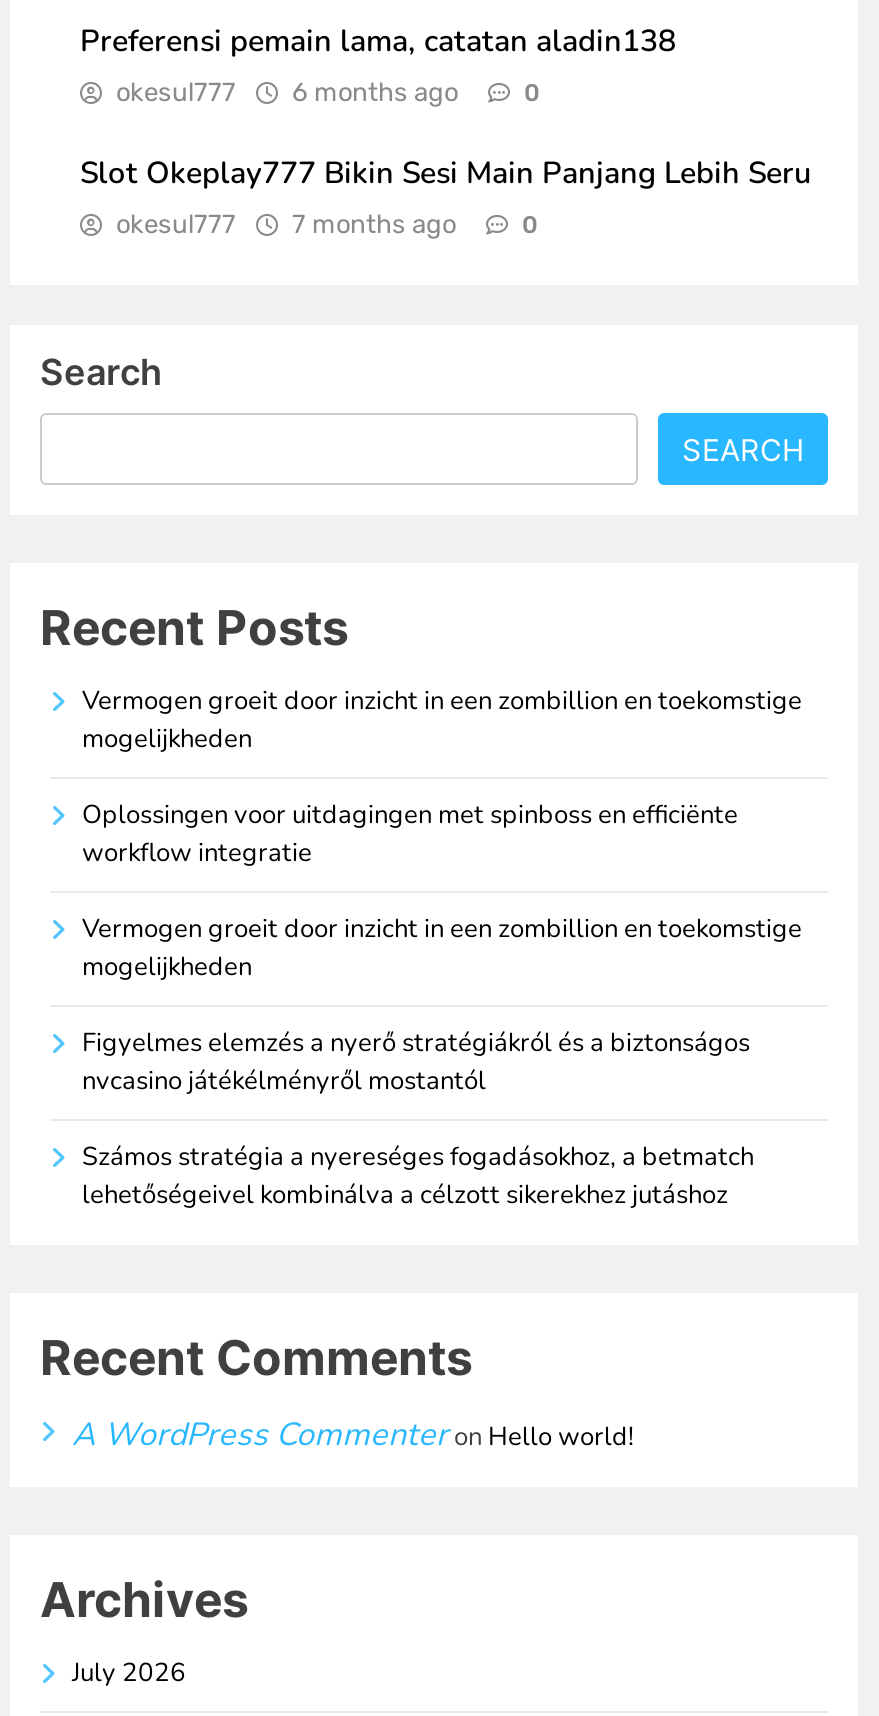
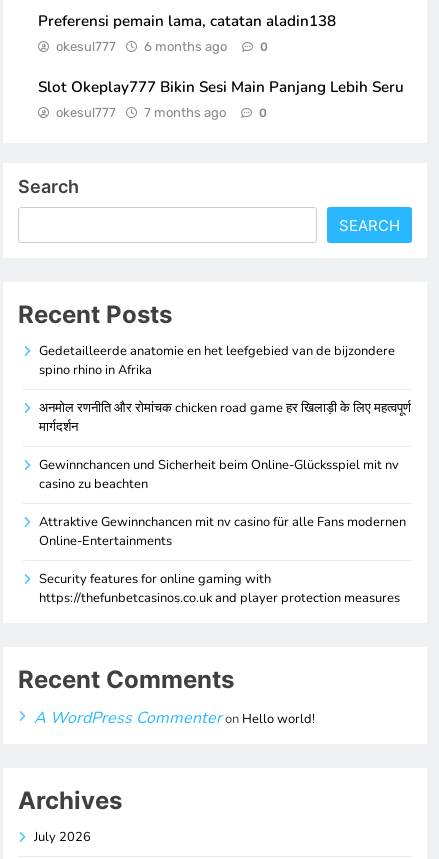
- Vermogen groeit door inzicht in een zombillion en toekomstige
- mogelijkheden
+ Gedetailleerde anatomie en het leefgebied van de bijzondere
+ spino rhino in Afrika

- Oplossingen voor uitdagingen met spinboss en efficiënte
- workflow integratie
+ अनमोल रणनीति और रोमांचक chicken road game हर खिलाड़ी के लिए महत्वपूर्ण
+ मार्गदर्शन

- Vermogen groeit door inzicht in een zombillion en toekomstige
- mogelijkheden
+ Gewinnchancen und Sicherheit beim Online-Glücksspiel mit nv
+ casino zu beachten

- Figyelmes elemzés a nyerő stratégiákról és a biztonságos
- nvcasino játékélményről mostantól
+ Attraktive Gewinnchancen mit nv casino für alle Fans modernen
+ Online-Entertainments

- Számos stratégia a nyereséges fogadásokhoz, a betmatch
- lehetőségeivel kombinálva a célzott sikerekhez jutáshoz
+ Security features for online gaming with
+ https://thefunbetcasinos.co.uk and player protection measures
